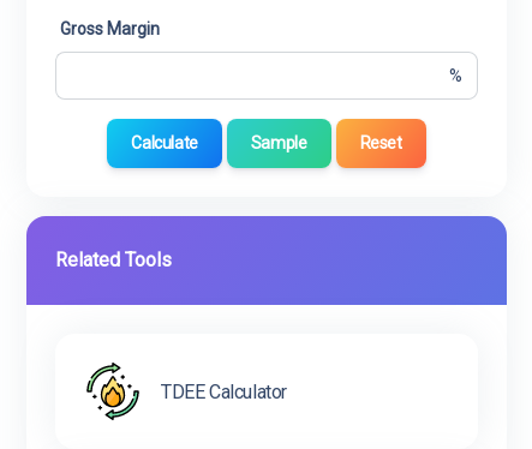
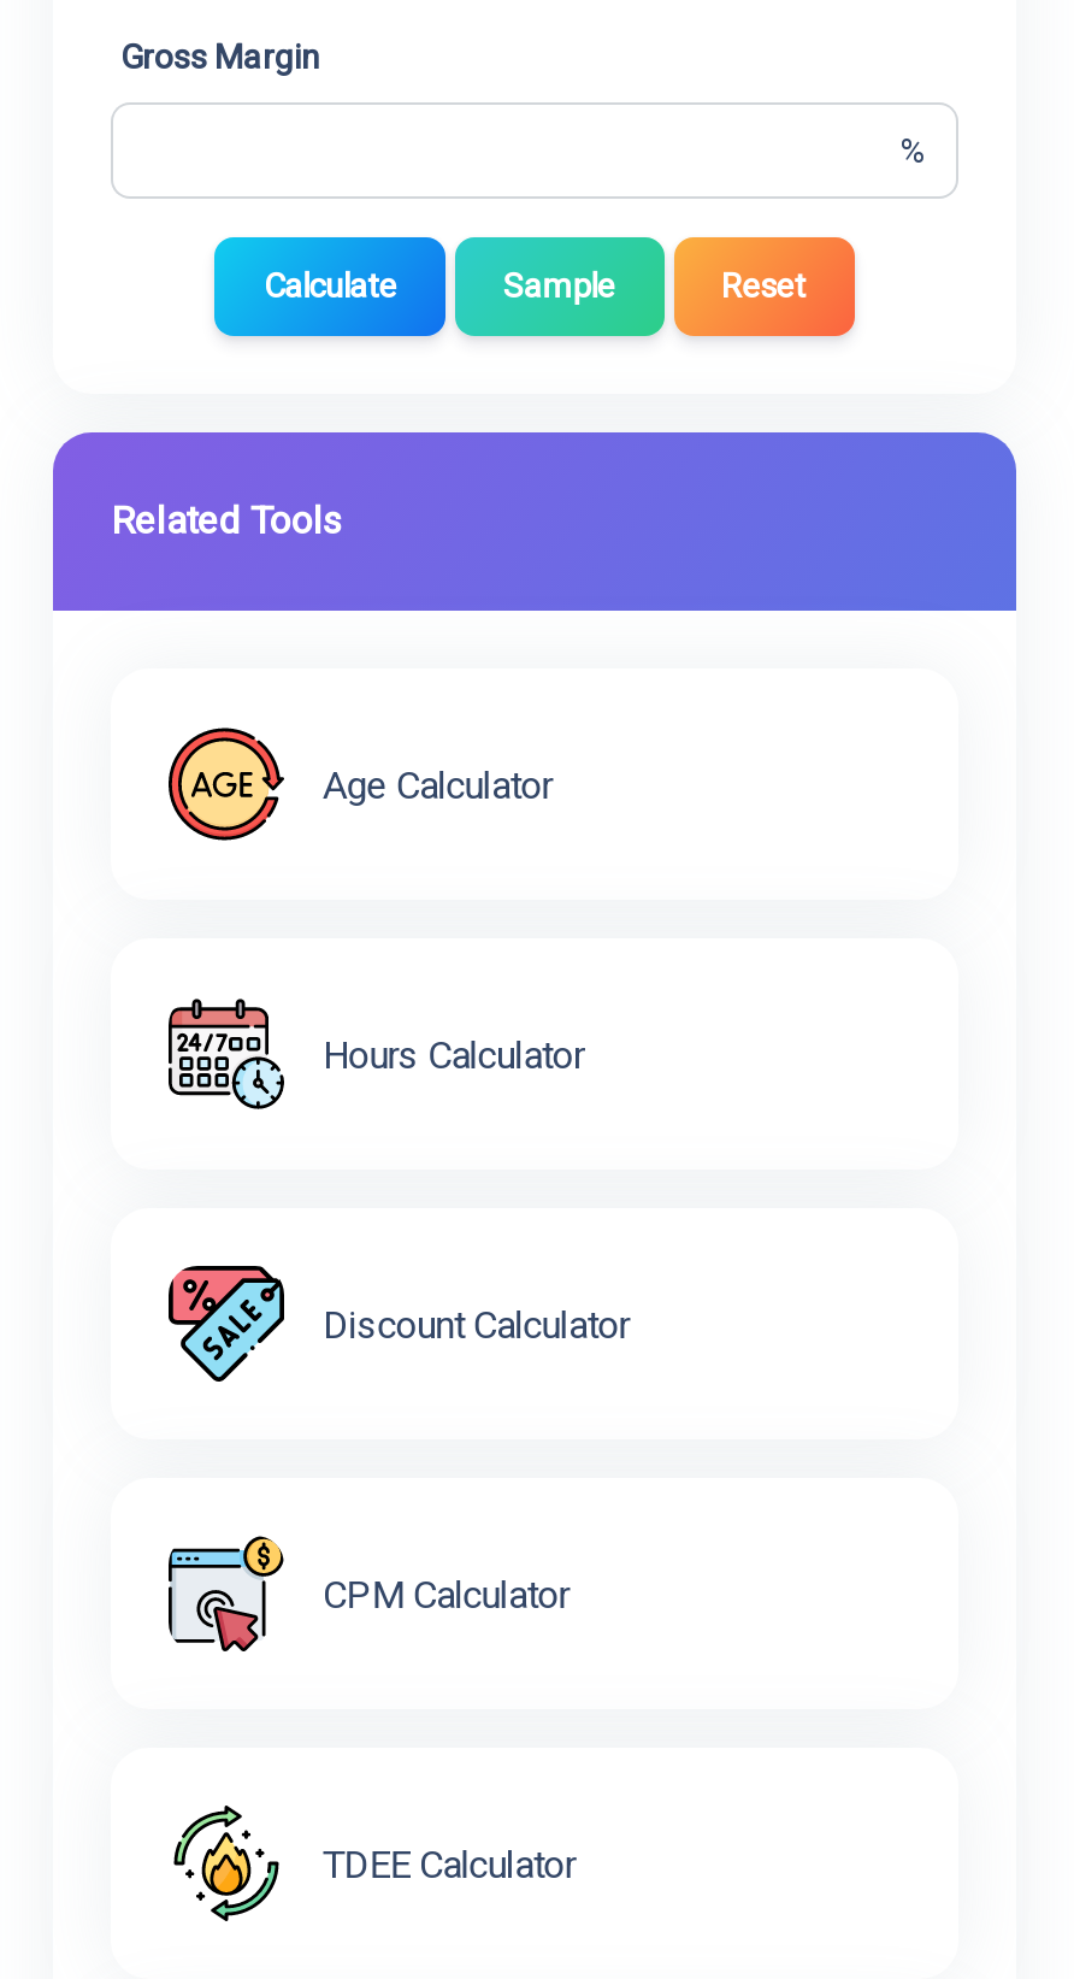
+ [image]
+ Age Calculator

+ [image]
+ Hours Calculator

+ [image]
+ Discount Calculator

+ [image]
+ CPM Calculator
